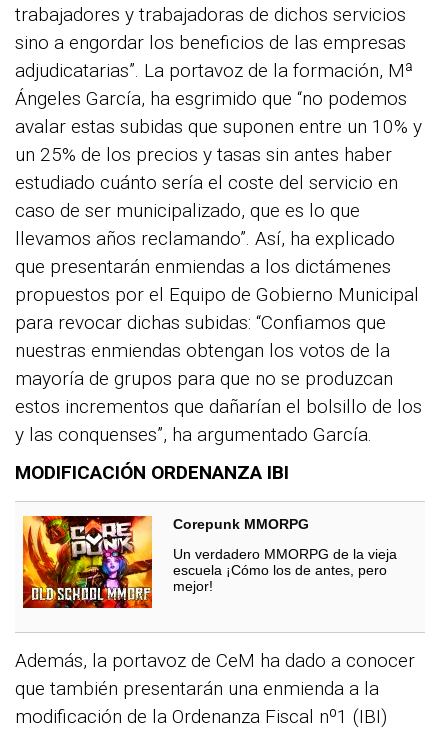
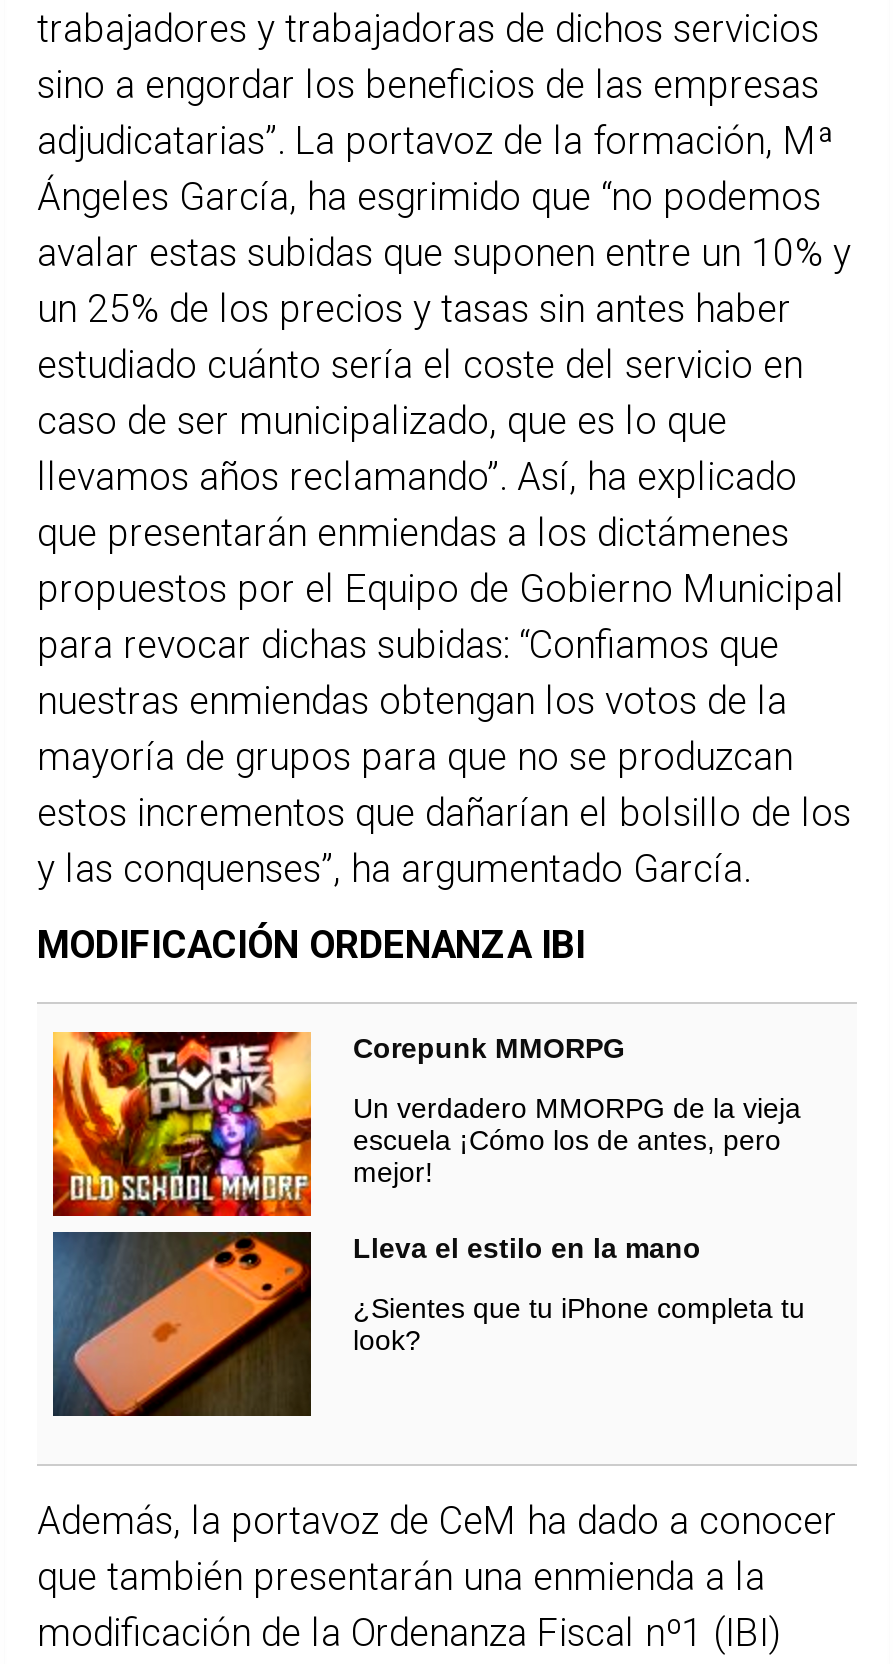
+ [image]
+ Lleva el estilo en la mano
+ ¿Sientes que tu iPhone completa tu
+ look?
